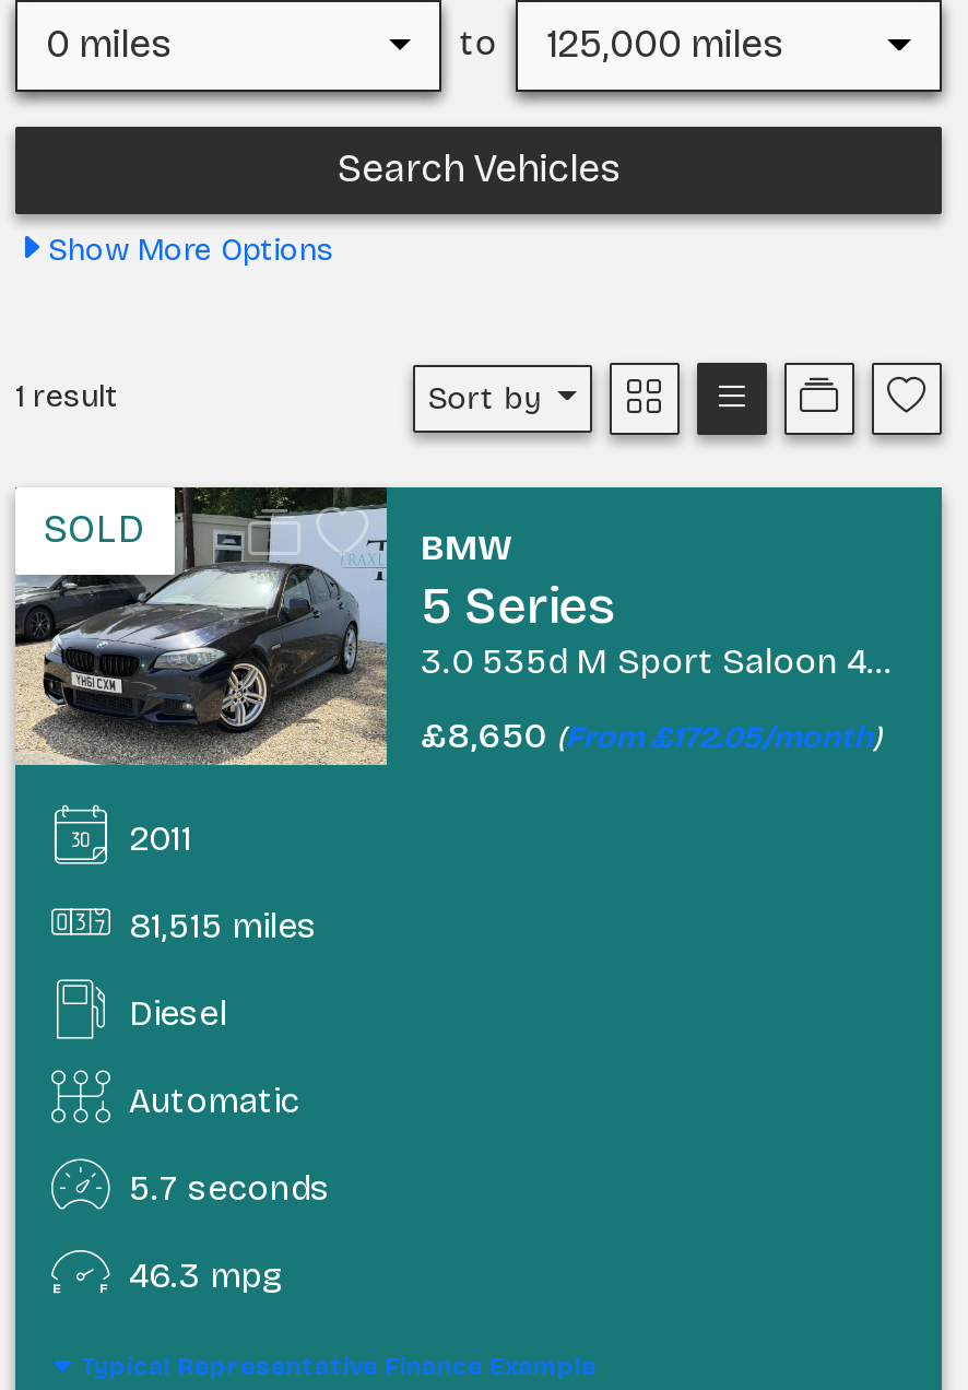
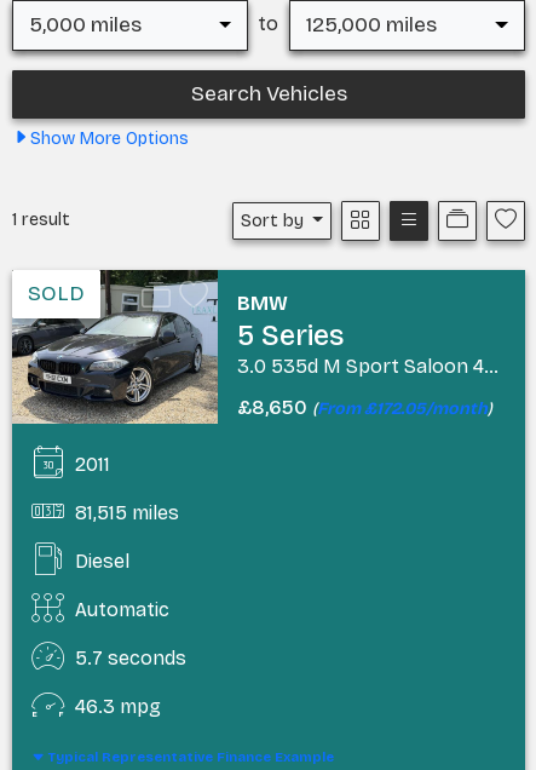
- 0 miles
+ 5,000 miles
